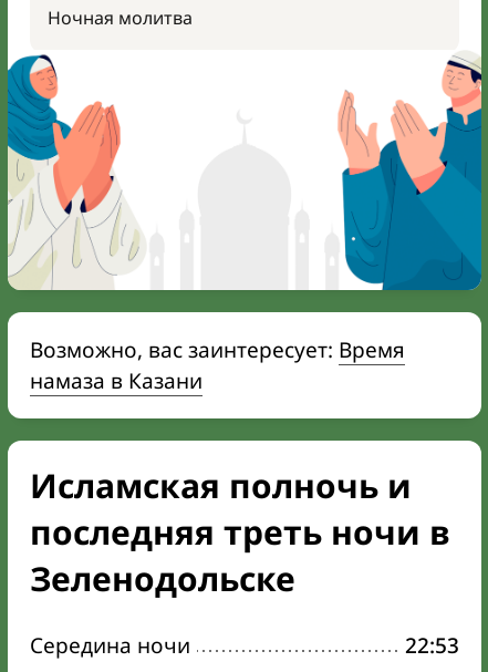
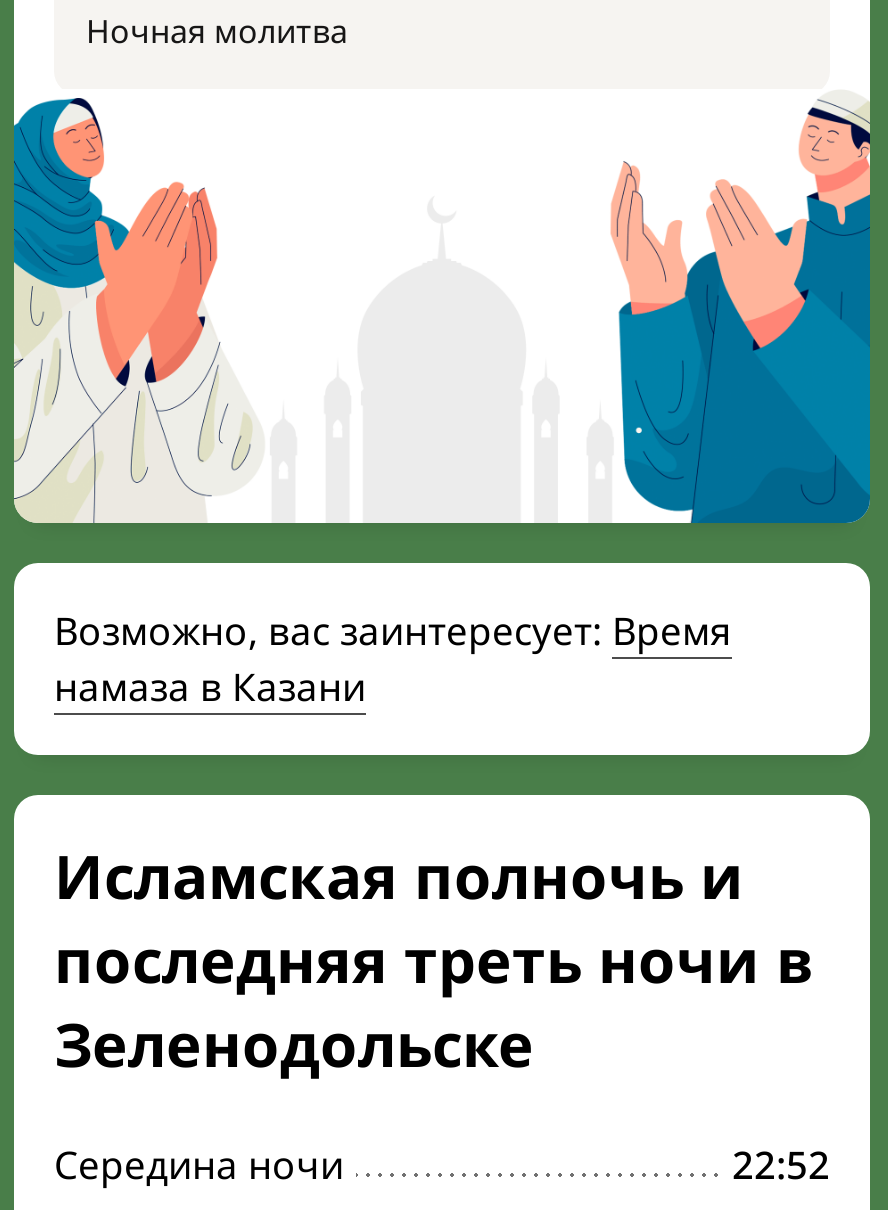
- 22:53
+ 22:52
